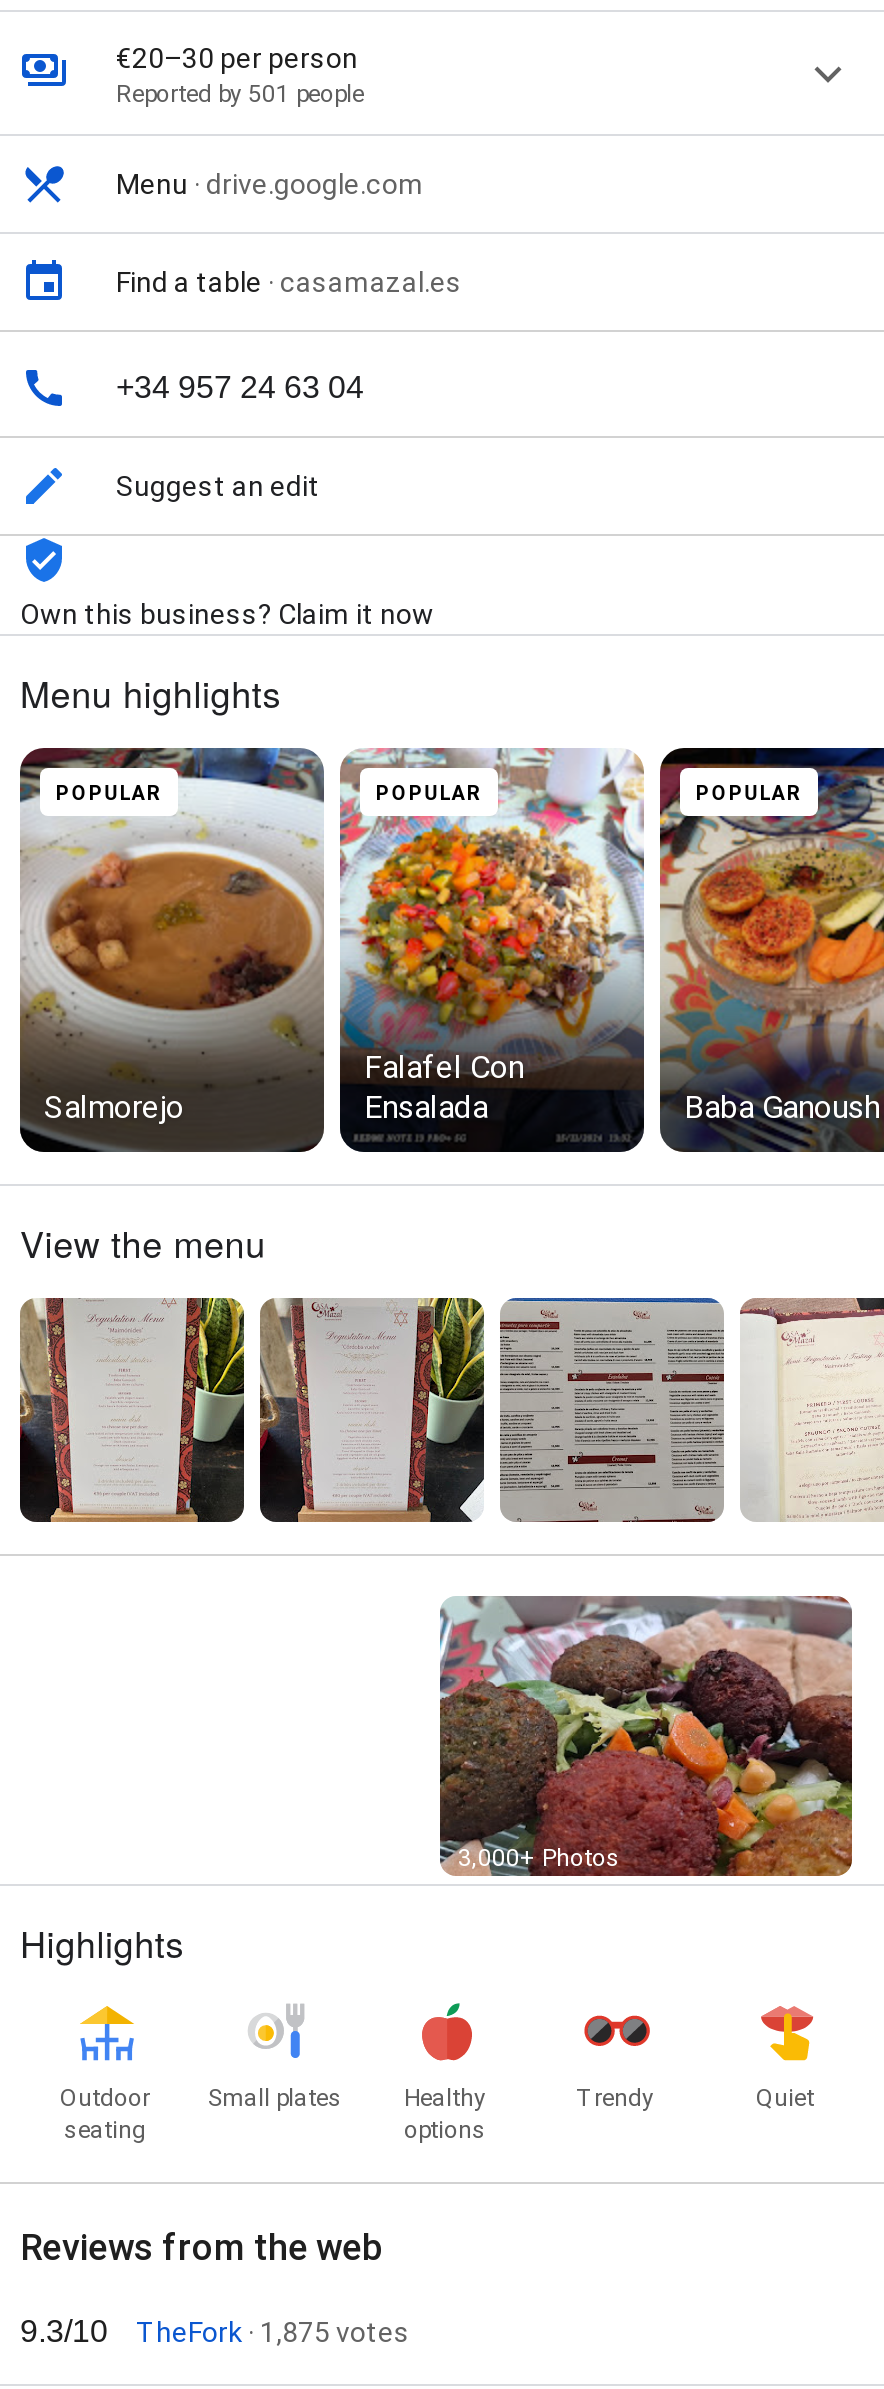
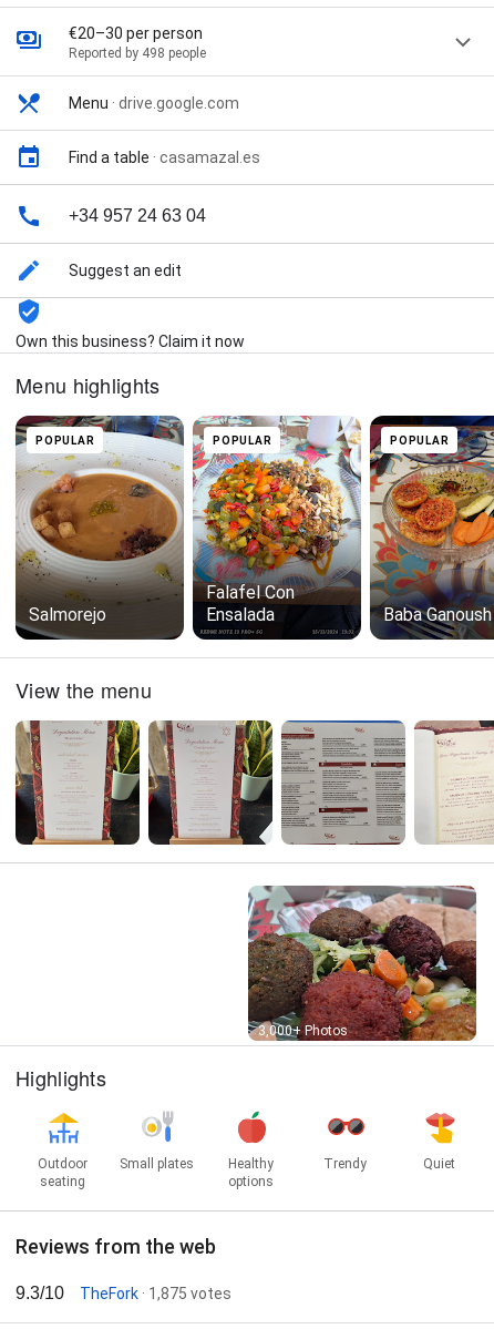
- Reported by 501 people
+ Reported by 498 people
